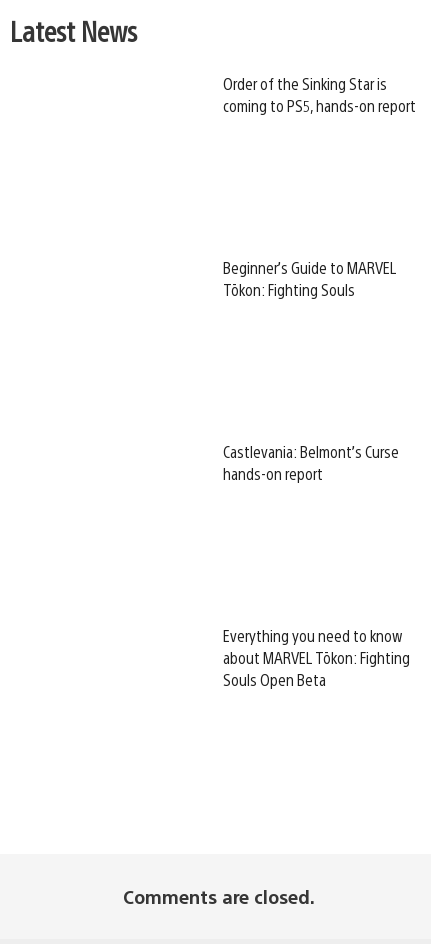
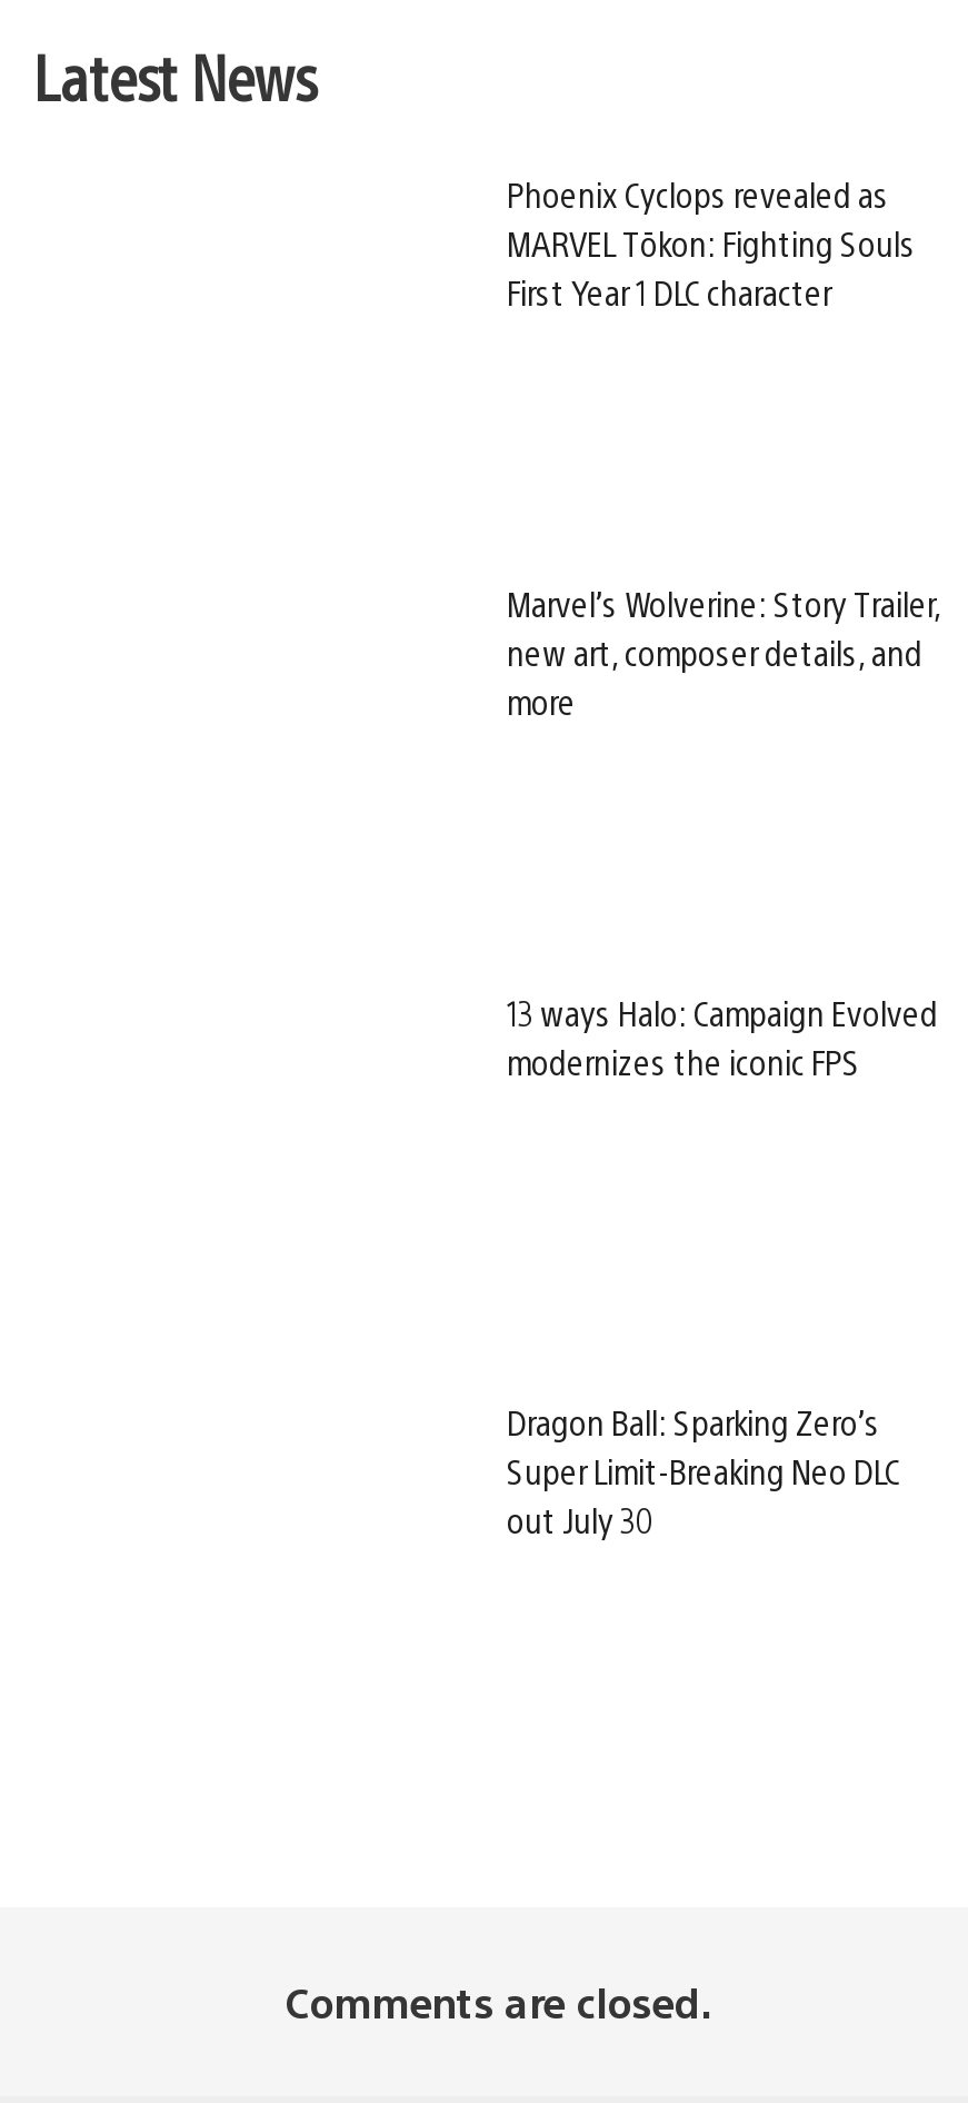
- Order of the Sinking Star is
- coming to PS5, hands-on report
+ Phoenix Cyclops revealed as
+ MARVEL Tōkon: Fighting Souls
+ First Year 1 DLC character

- Beginner’s Guide to MARVEL
- Tōkon: Fighting Souls
+ Marvel’s Wolverine: Story Trailer,
+ new art, composer details, and
+ more

- Castlevania: Belmont’s Curse
- hands-on report
+ 13 ways Halo: Campaign Evolved
+ modernizes the iconic FPS

- Everything you need to know
- about MARVEL Tōkon: Fighting
- Souls Open Beta
+ Dragon Ball: Sparking Zero’s
+ Super Limit-Breaking Neo DLC
+ out July 30
